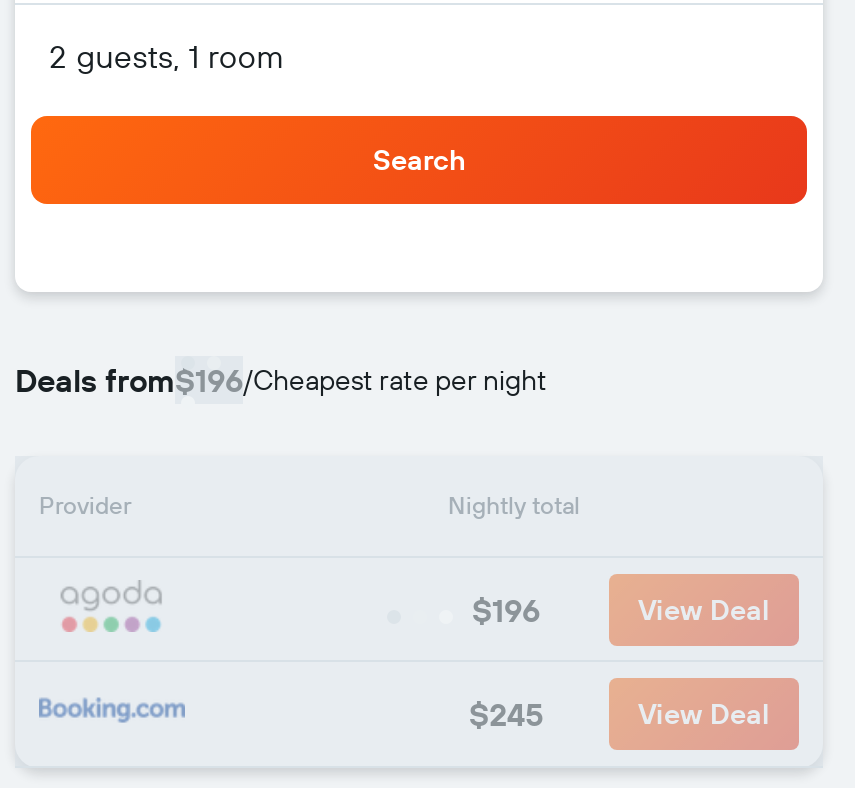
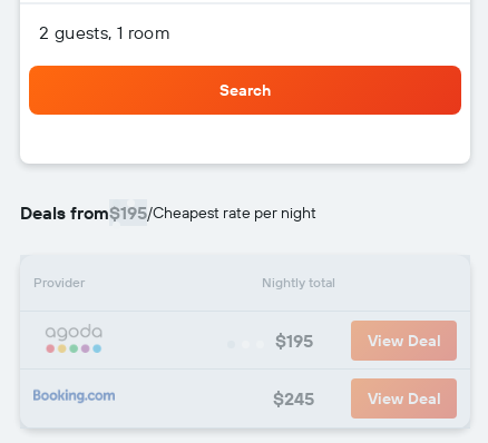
- Deals from$196/Cheapest rate per night
+ Deals from$195/Cheapest rate per night

- $196
+ $195
